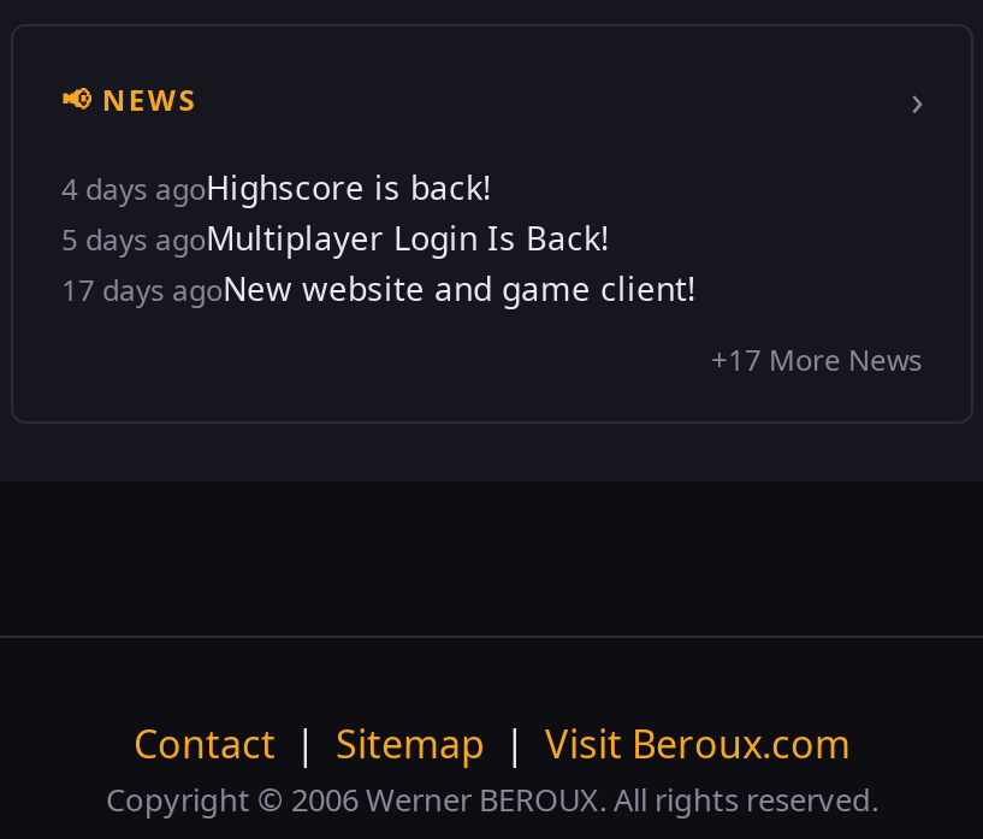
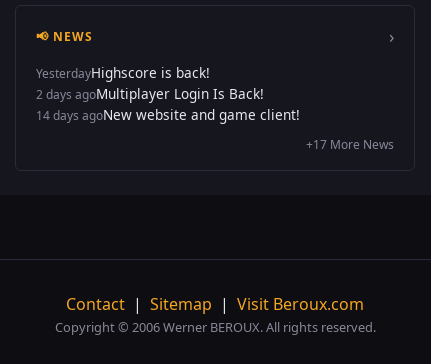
- 4 days agoHighscore is back!
- 5 days agoMultiplayer Login Is Back!
- 17 days agoNew website and game client!
+ YesterdayHighscore is back!
+ 2 days agoMultiplayer Login Is Back!
+ 14 days agoNew website and game client!
